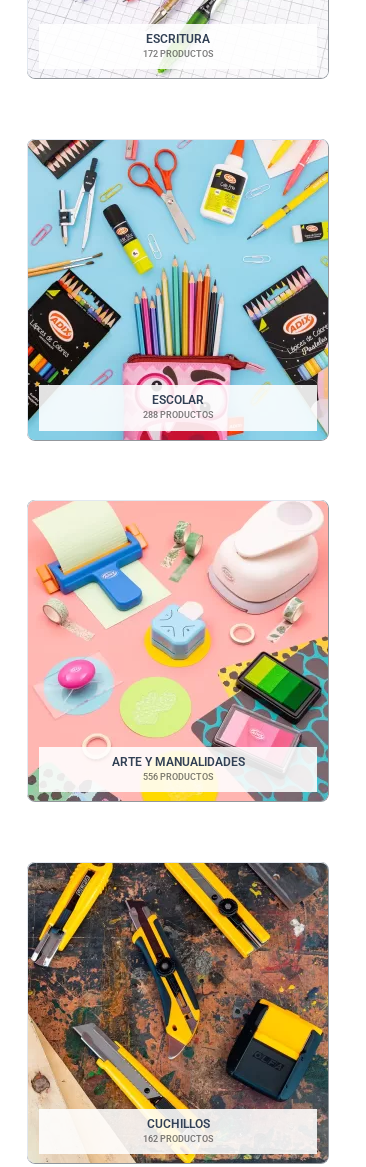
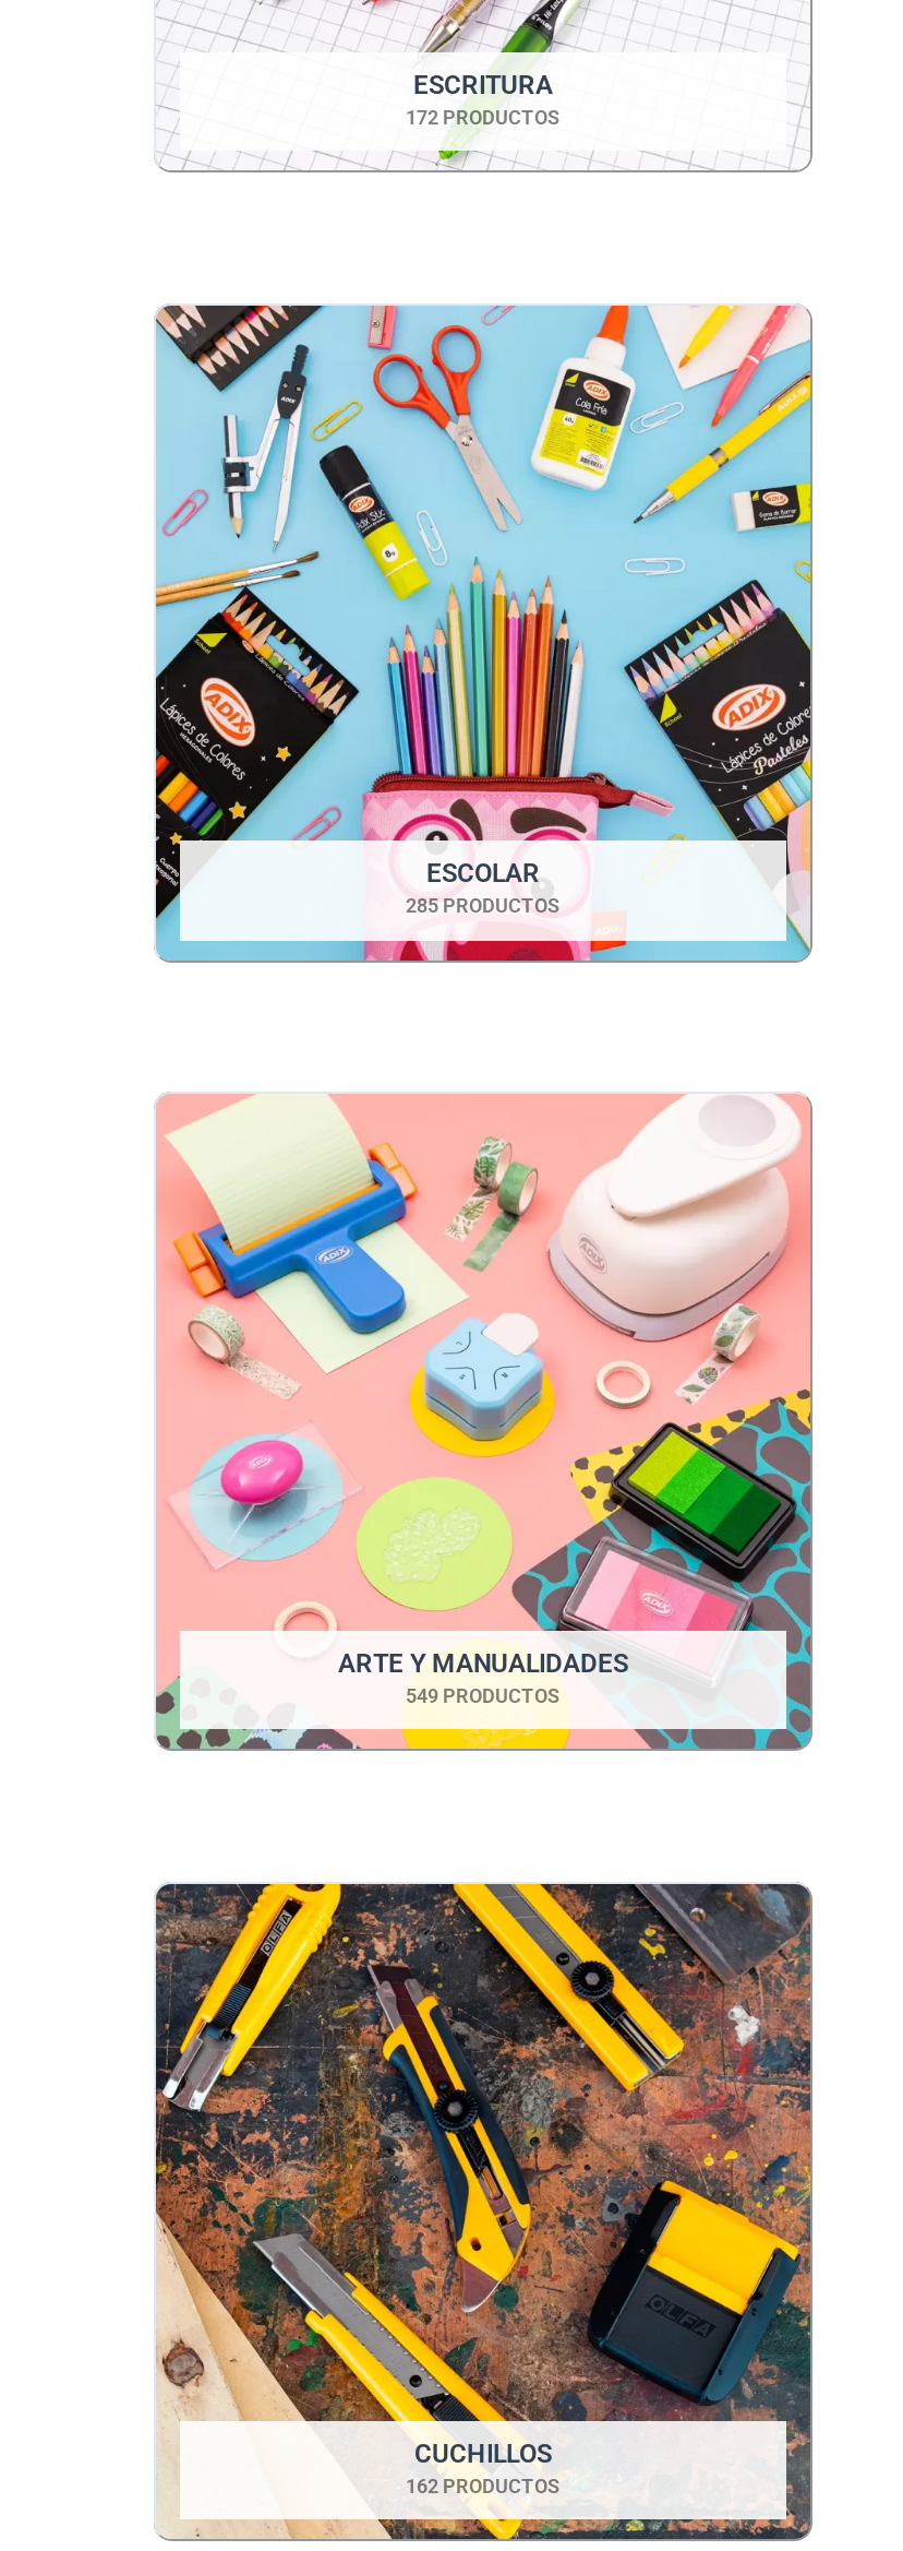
- 288 PRODUCTOS
+ 285 PRODUCTOS

- 556 PRODUCTOS
+ 549 PRODUCTOS
